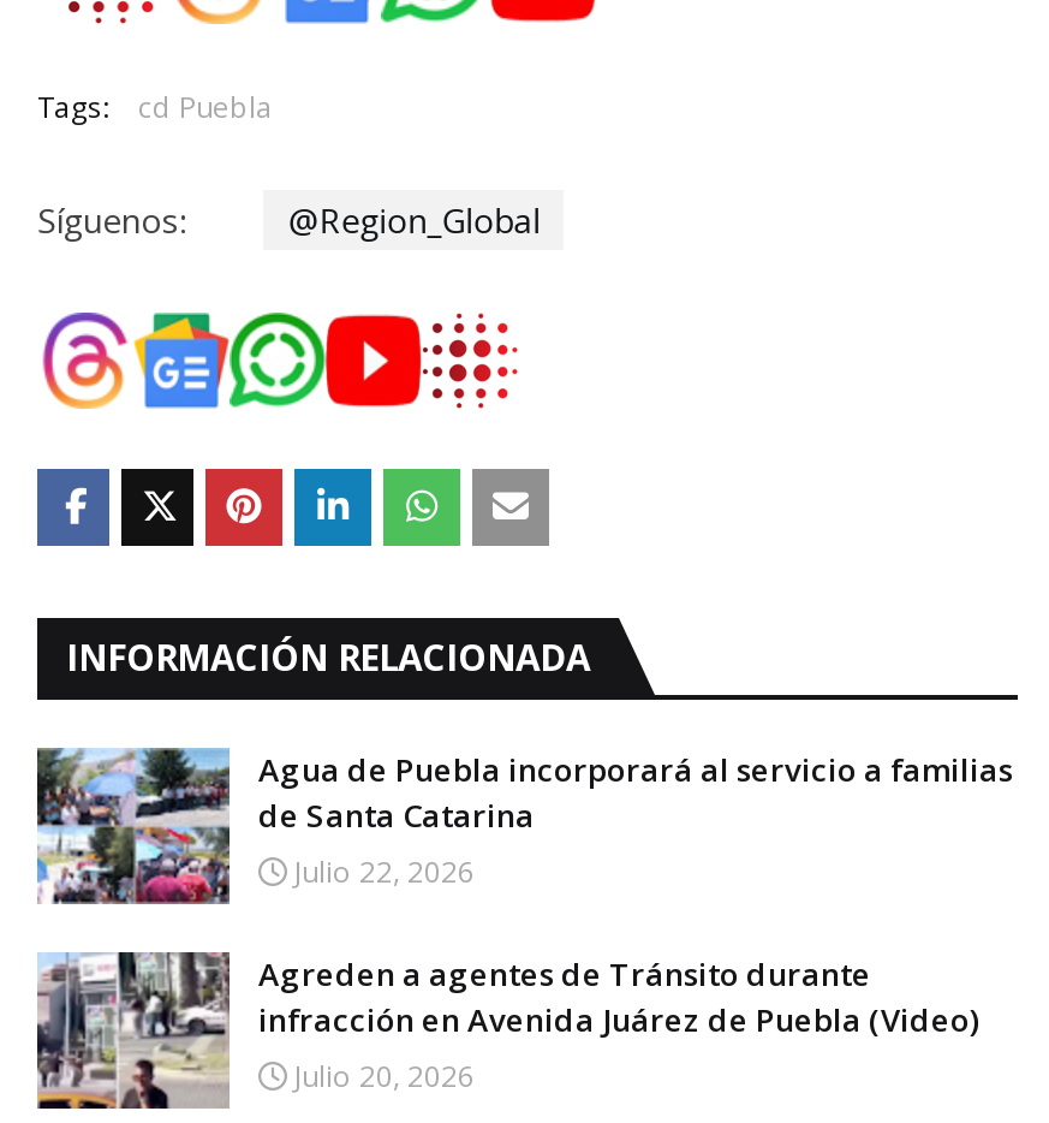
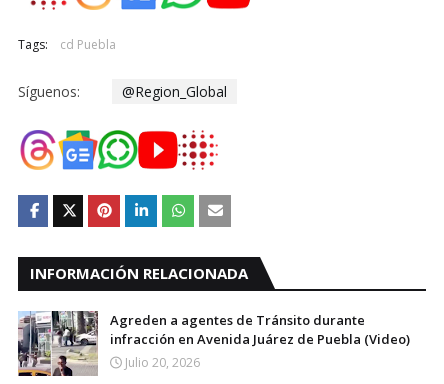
- [image]
- Agua de Puebla incorporará al servicio a familias
- de Santa Catarina
- Julio 22, 2026
